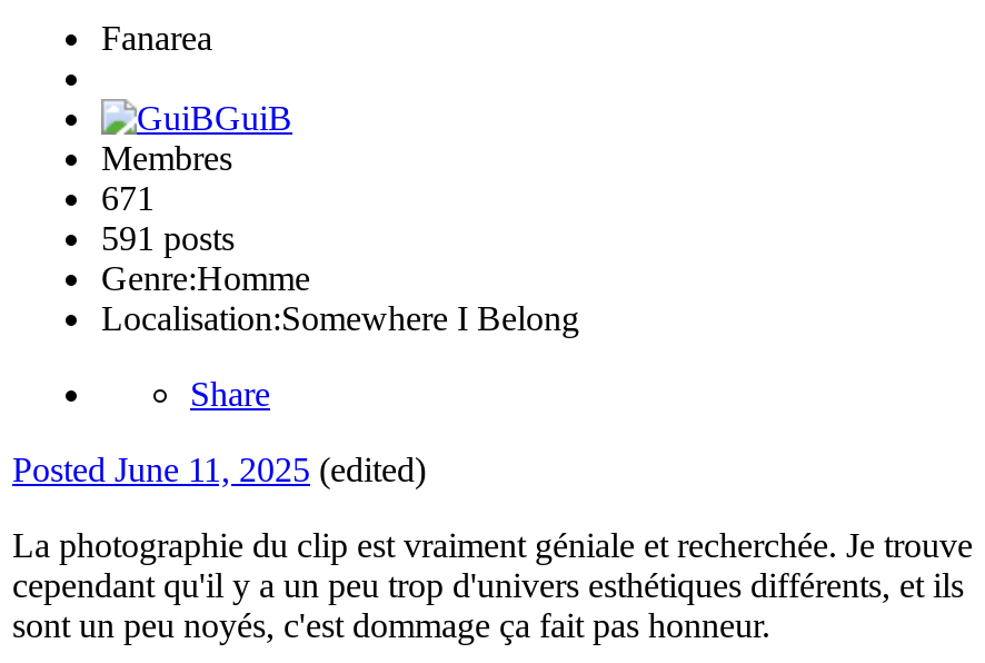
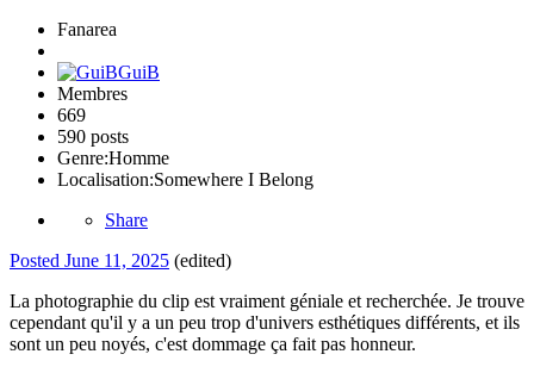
- 671
+ 669

- 591 posts
+ 590 posts
